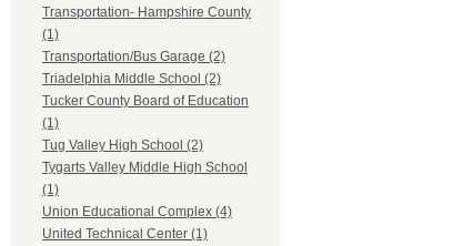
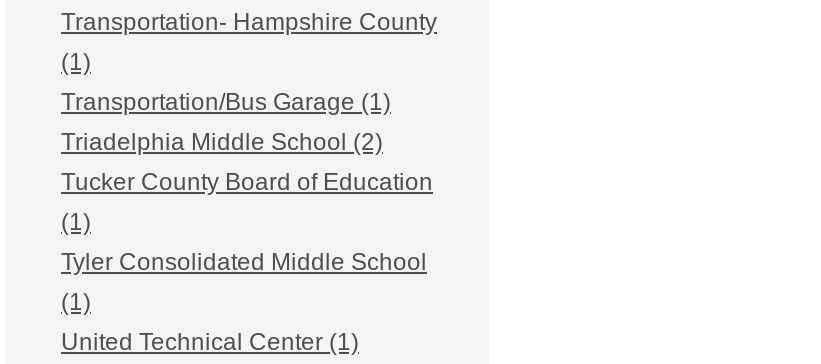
- Transportation/Bus Garage (2)
+ Transportation/Bus Garage (1)

- Tug Valley High School (2)
- Tygarts Valley Middle High School
+ Tyler Consolidated Middle School

- Union Educational Complex (4)
